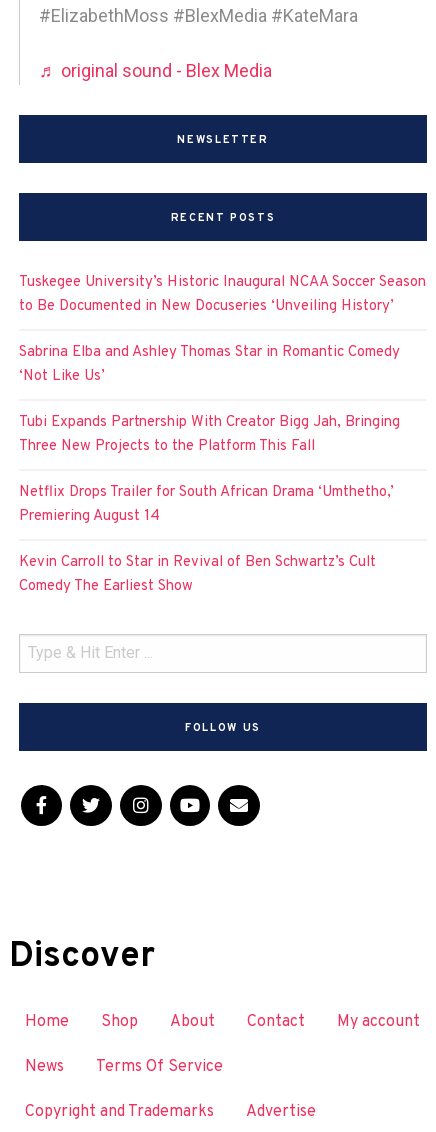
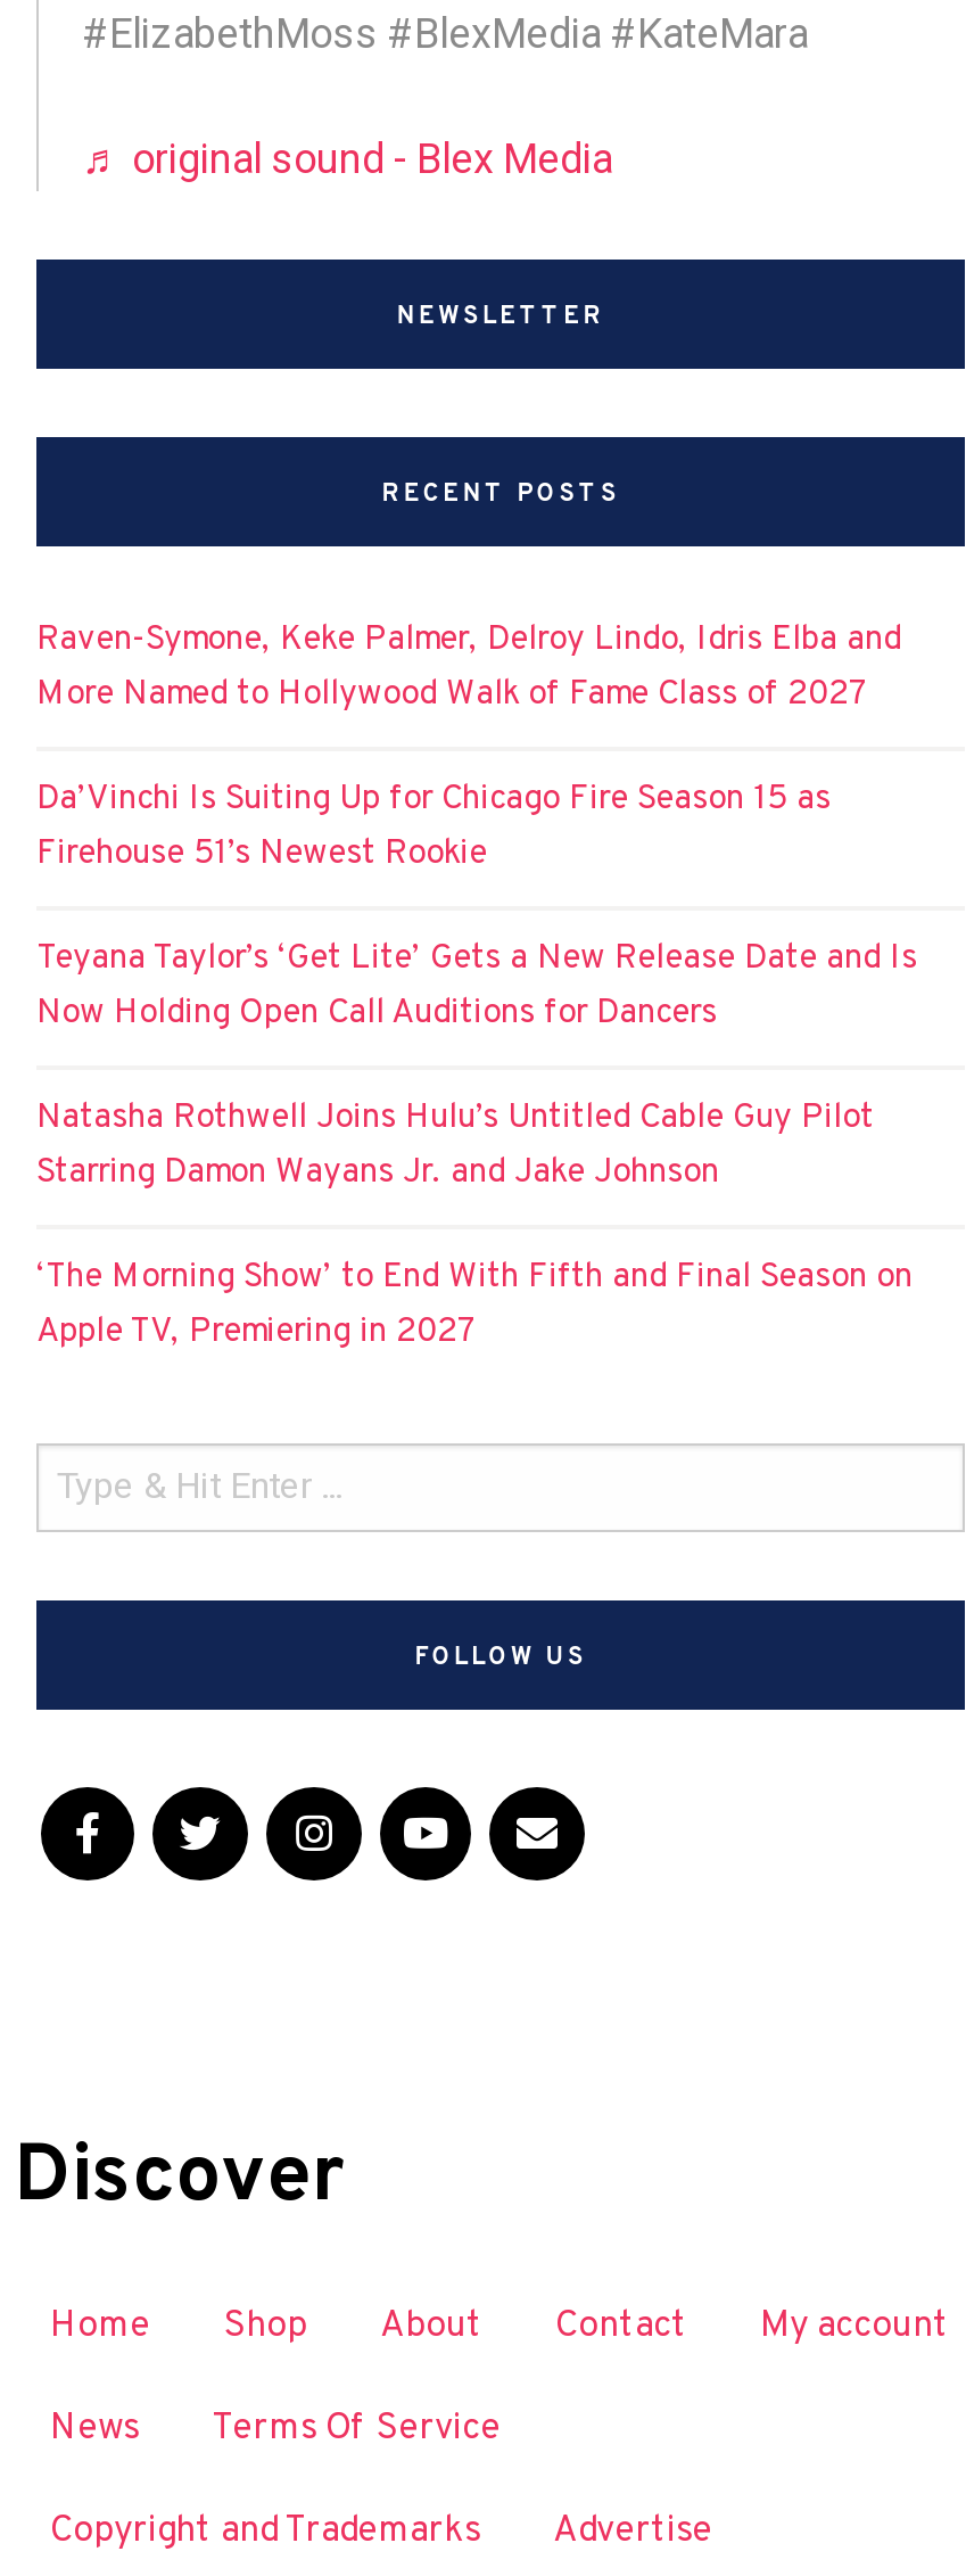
- Tuskegee University’s Historic Inaugural NCAA Soccer Season
- to Be Documented in New Docuseries ‘Unveiling History’
+ Raven-Symone, Keke Palmer, Delroy Lindo, Idris Elba and
+ More Named to Hollywood Walk of Fame Class of 2027

- Sabrina Elba and Ashley Thomas Star in Romantic Comedy
- ‘Not Like Us’
+ Da’Vinchi Is Suiting Up for Chicago Fire Season 15 as
+ Firehouse 51’s Newest Rookie

- Tubi Expands Partnership With Creator Bigg Jah, Bringing
- Three New Projects to the Platform This Fall
+ Teyana Taylor’s ‘Get Lite’ Gets a New Release Date and Is
+ Now Holding Open Call Auditions for Dancers

- Netflix Drops Trailer for South African Drama ‘Umthetho,’
- Premiering August 14
+ Natasha Rothwell Joins Hulu’s Untitled Cable Guy Pilot
+ Starring Damon Wayans Jr. and Jake Johnson

- Kevin Carroll to Star in Revival of Ben Schwartz’s Cult
- Comedy The Earliest Show
+ ‘The Morning Show’ to End With Fifth and Final Season on
+ Apple TV, Premiering in 2027
